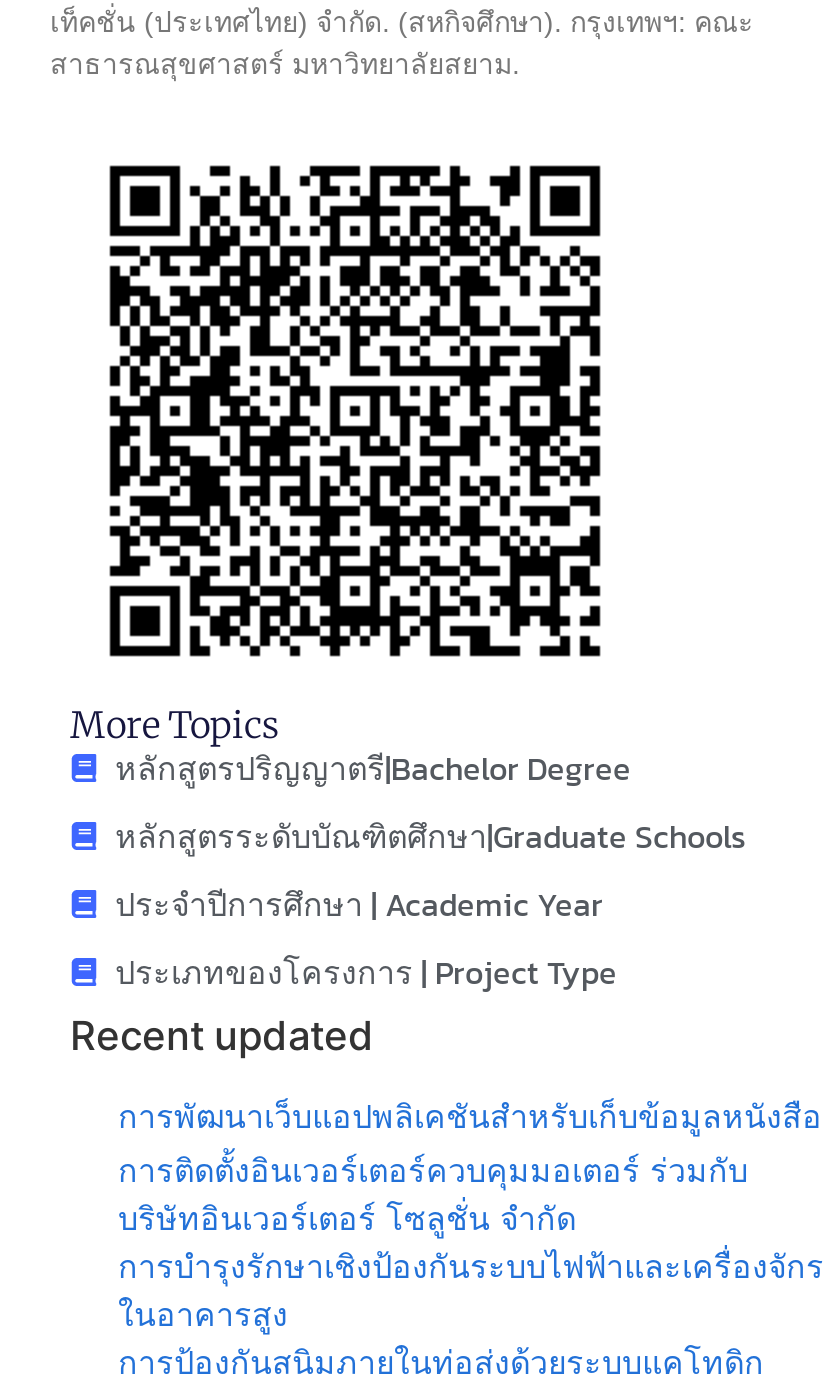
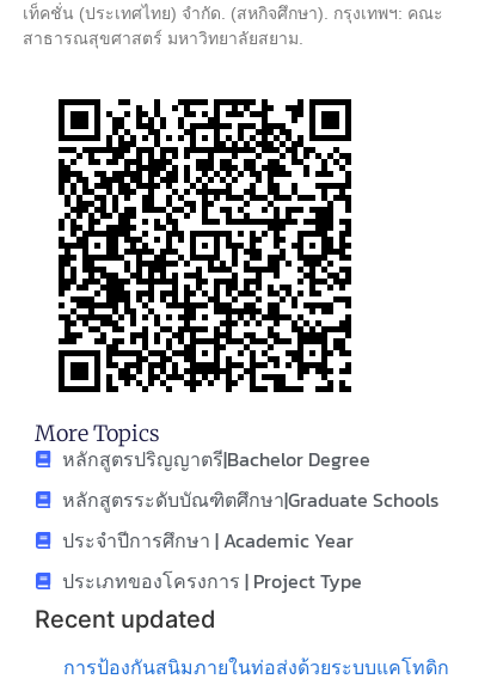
- การพัฒนาเว็บแอปพลิเคชันสำหรับเก็บข้อมูลหนังสือ
- การติดตั้งอินเวอร์เตอร์ควบคุมมอเตอร์ ร่วมกับ
- บริษัทอินเวอร์เตอร์ โซลูชั่น จำกัด
- การบำรุงรักษาเชิงป้องกันระบบไฟฟ้าและเครื่องจักร
- ในอาคารสูง
